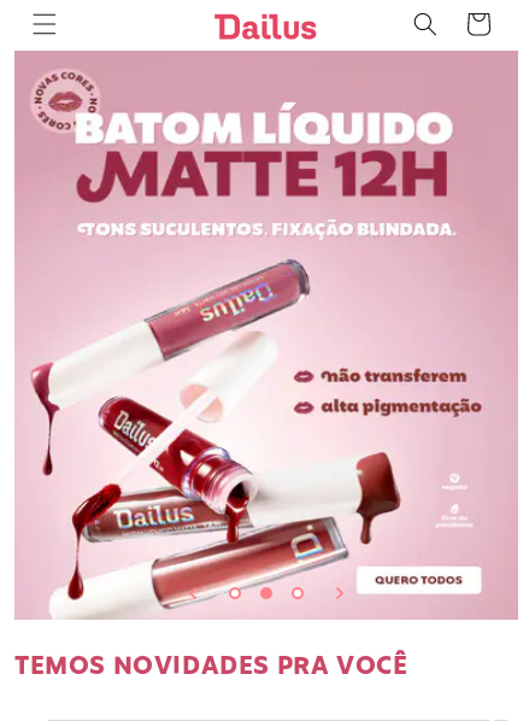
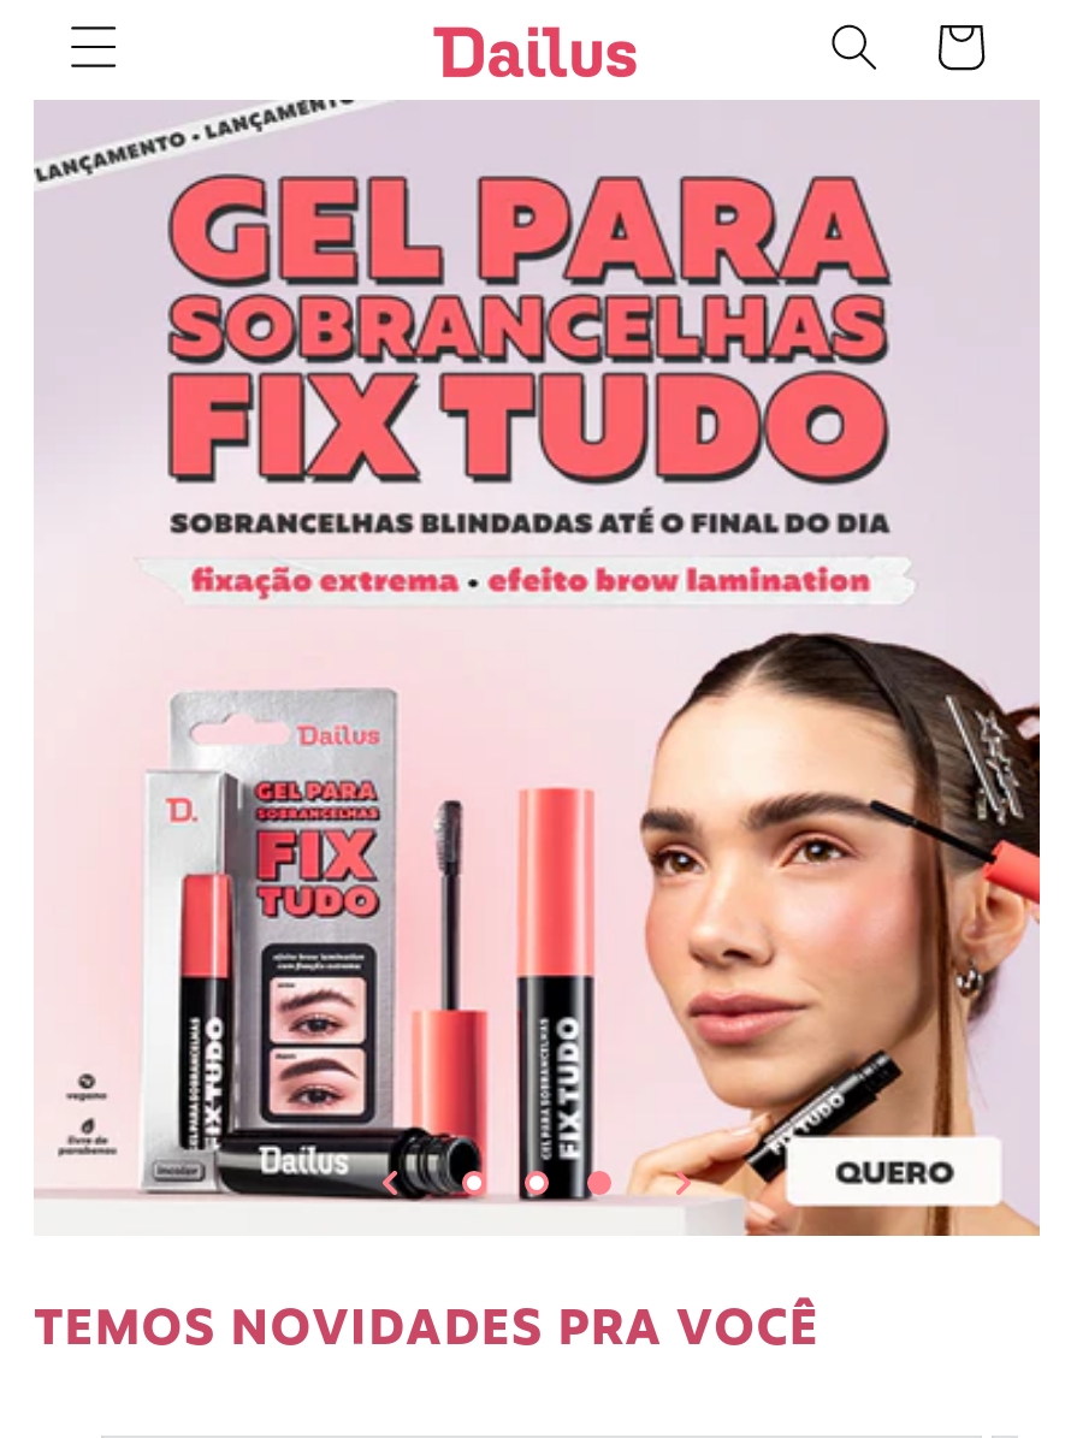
- [image]
+ [image]
